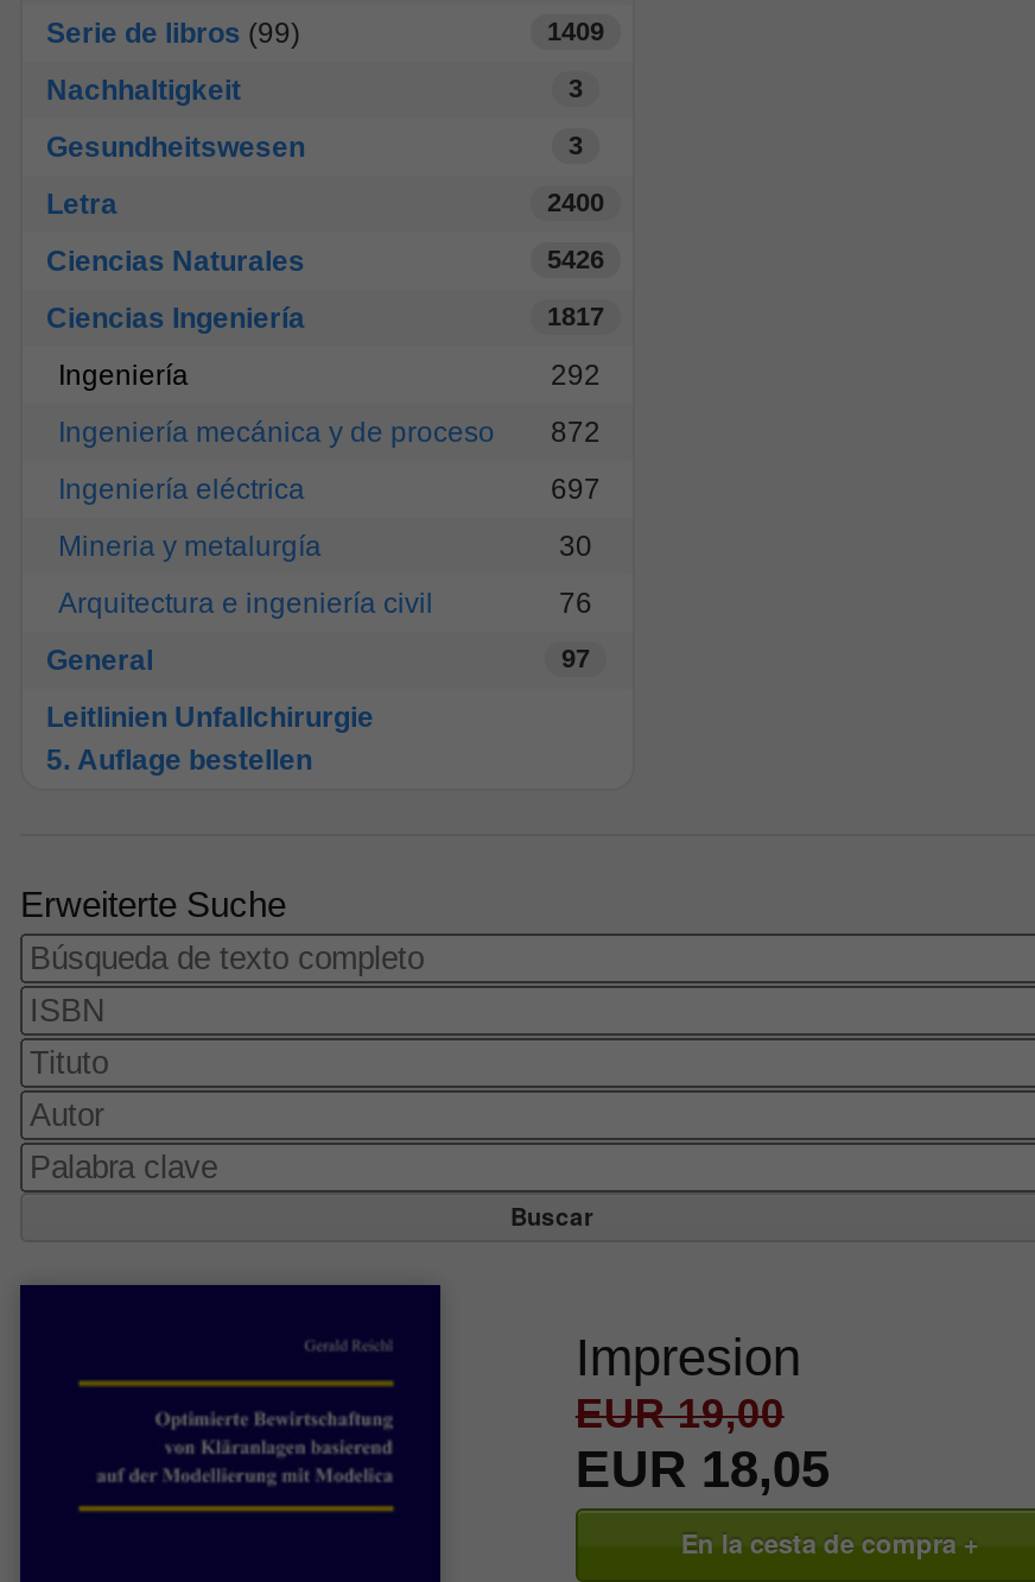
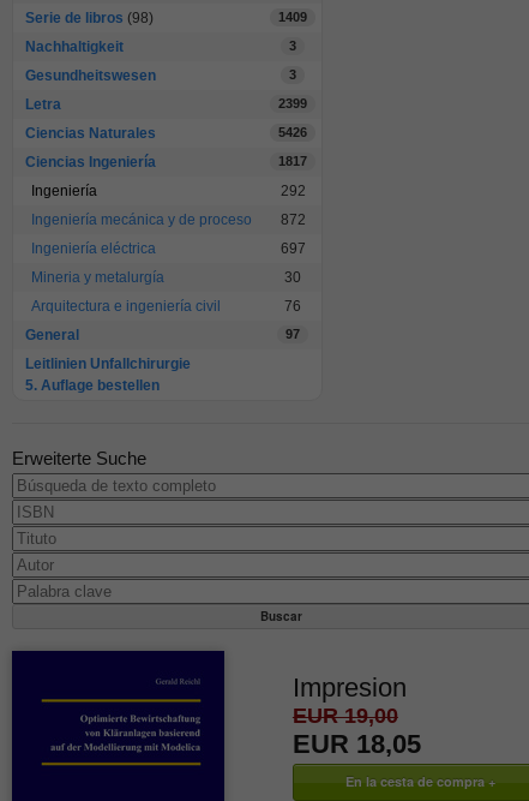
- Serie de libros (99)
+ Serie de libros (98)

- 2400
+ 2399
